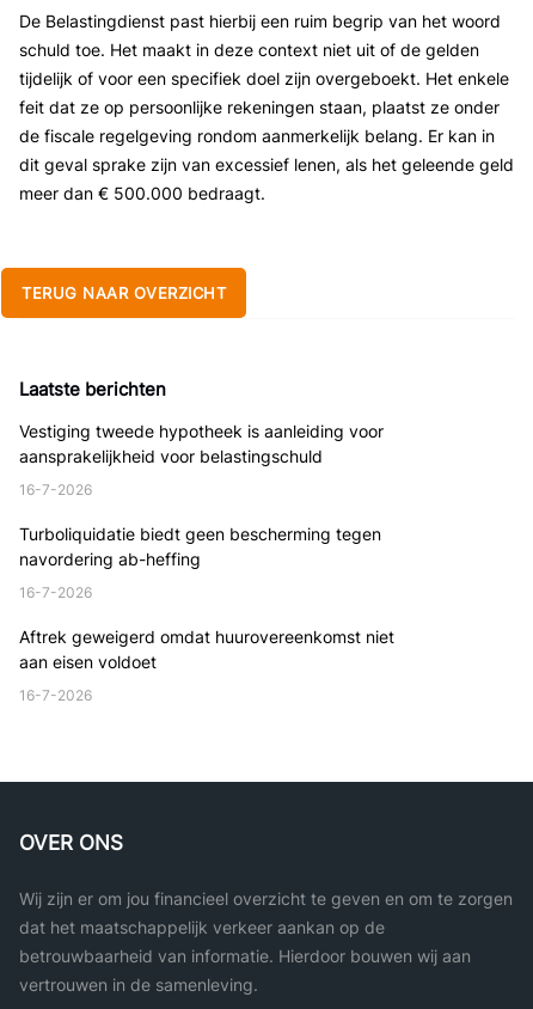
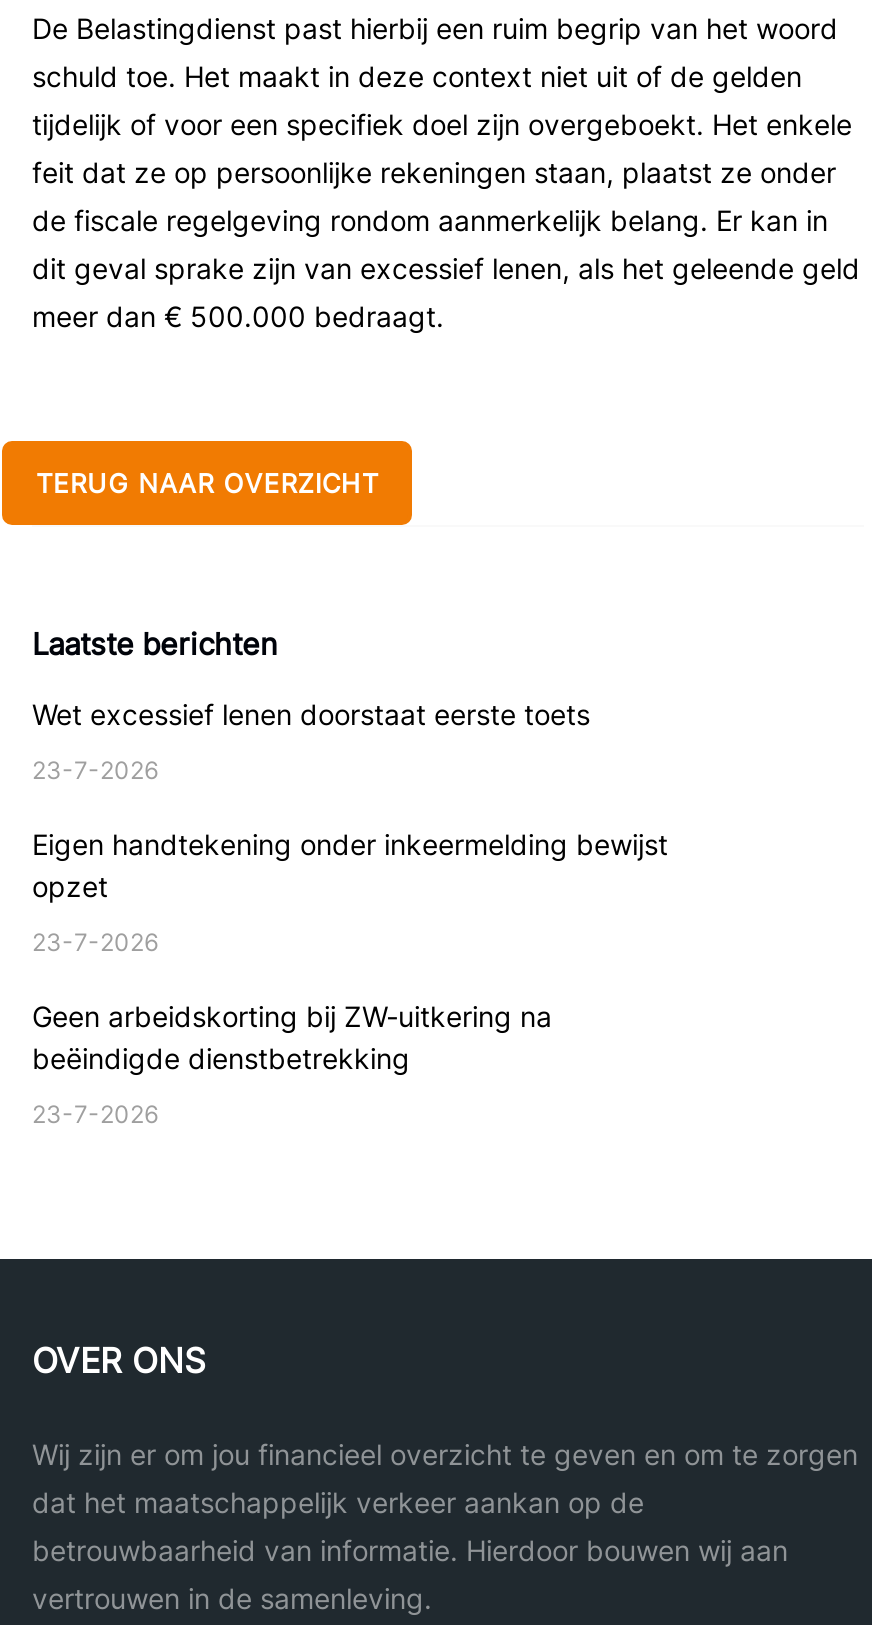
- Vestiging tweede hypotheek is aanleiding voor
- aansprakelijkheid voor belastingschuld
+ Wet excessief lenen doorstaat eerste toets

- 16-7-2026
+ 23-7-2026

- Turboliquidatie biedt geen bescherming tegen
- navordering ab-heffing
+ Eigen handtekening onder inkeermelding bewijst
+ opzet

- 16-7-2026
+ 23-7-2026

- Aftrek geweigerd omdat huurovereenkomst niet
- aan eisen voldoet
+ Geen arbeidskorting bij ZW-uitkering na
+ beëindigde dienstbetrekking

- 16-7-2026
+ 23-7-2026
